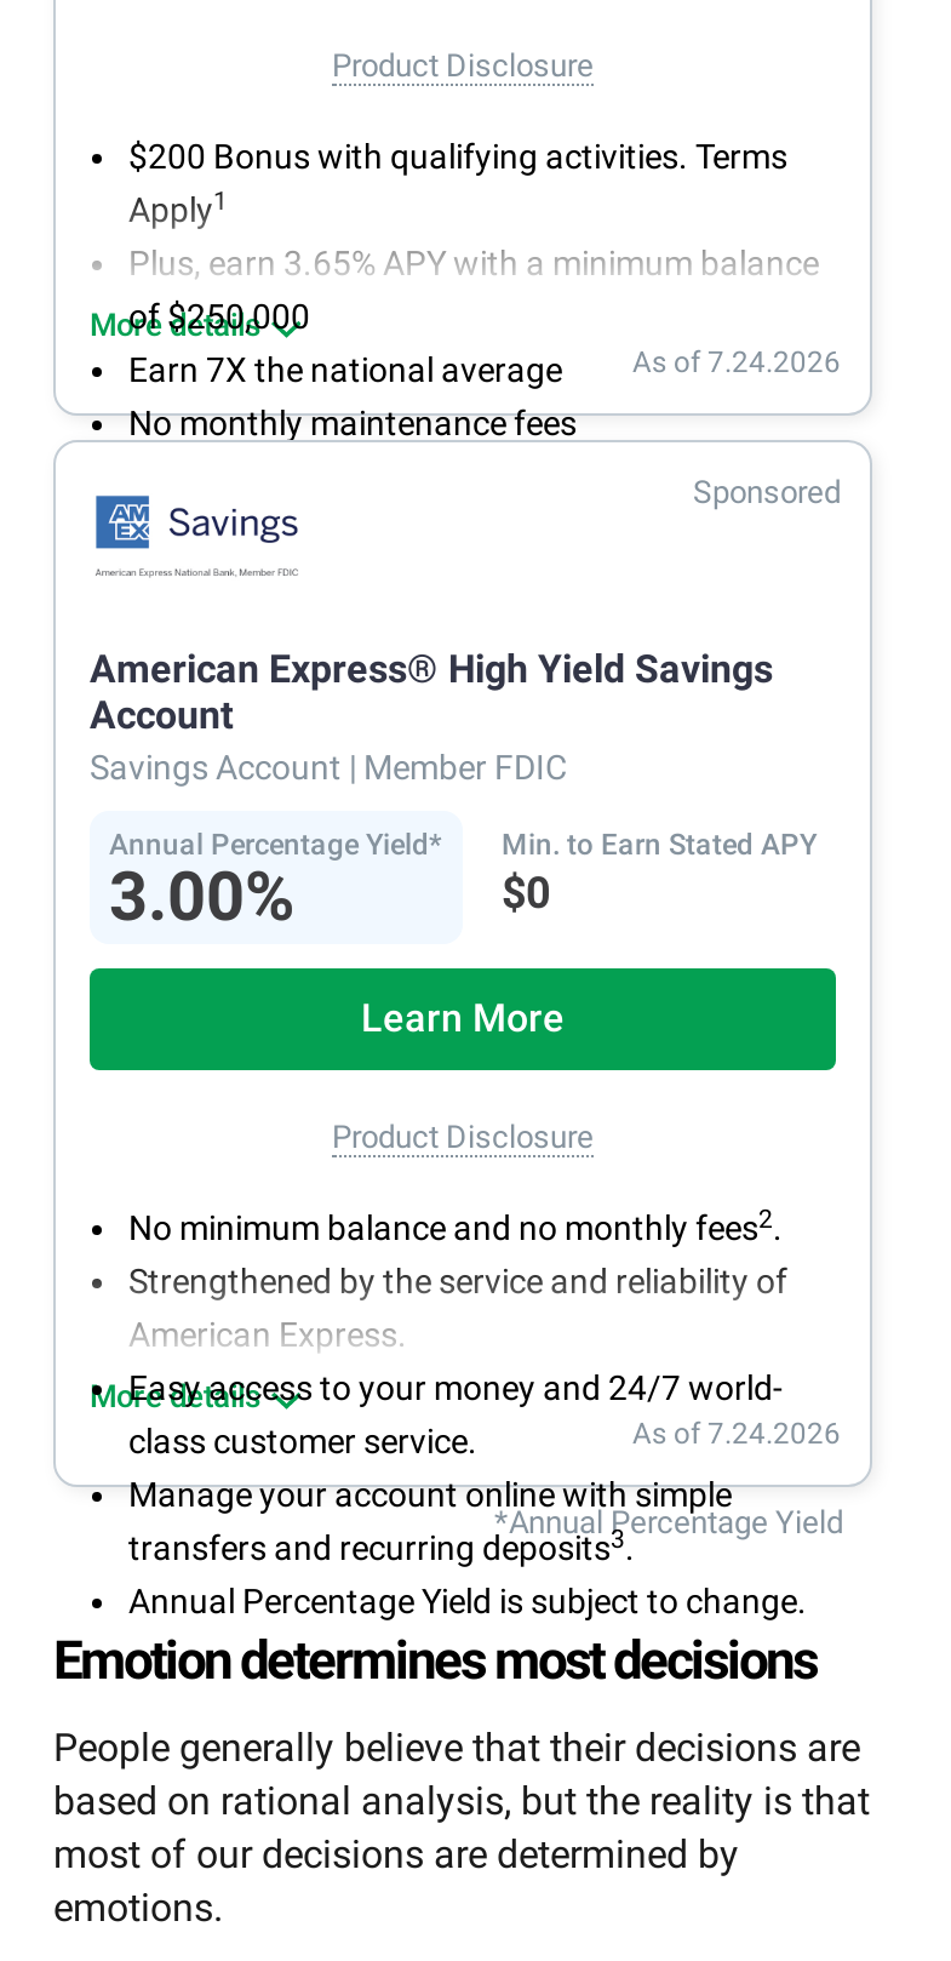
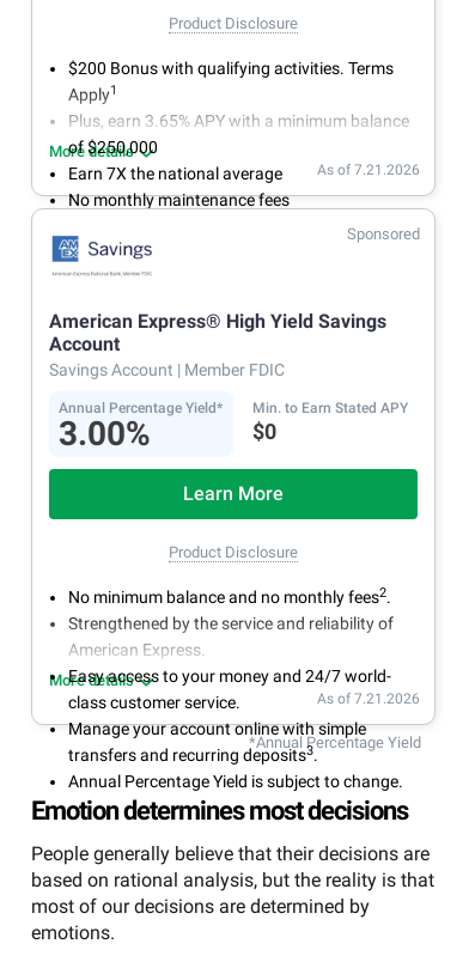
- As of 7.24.2026
+ As of 7.21.2026

- As of 7.24.2026
+ As of 7.21.2026
